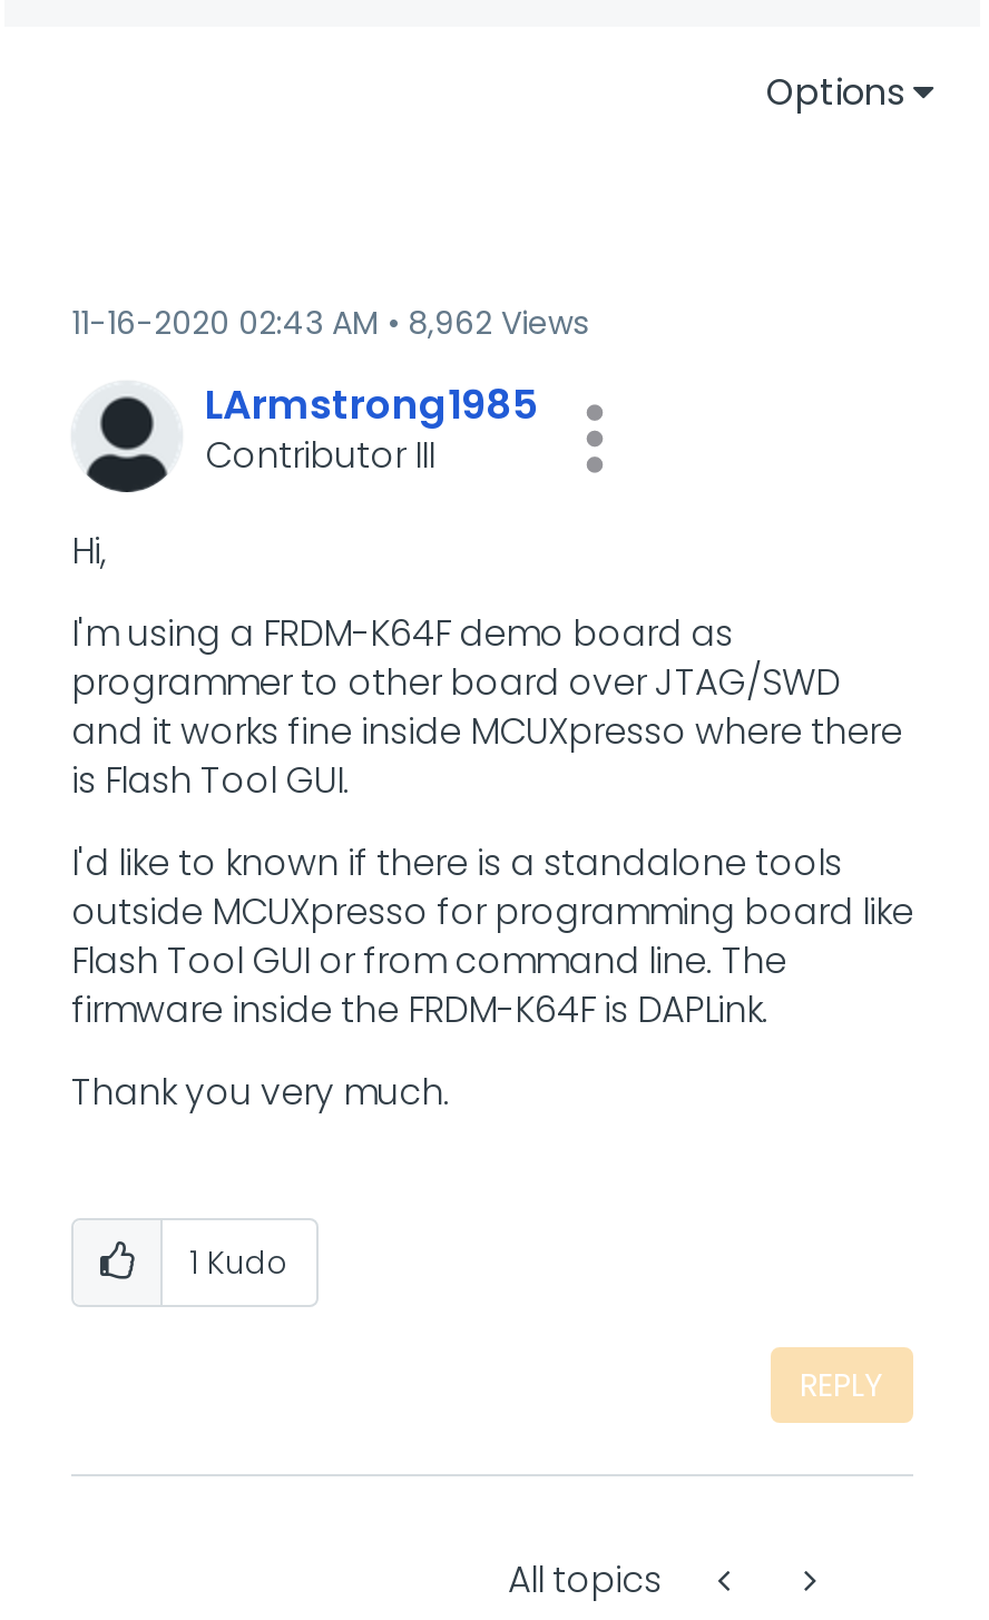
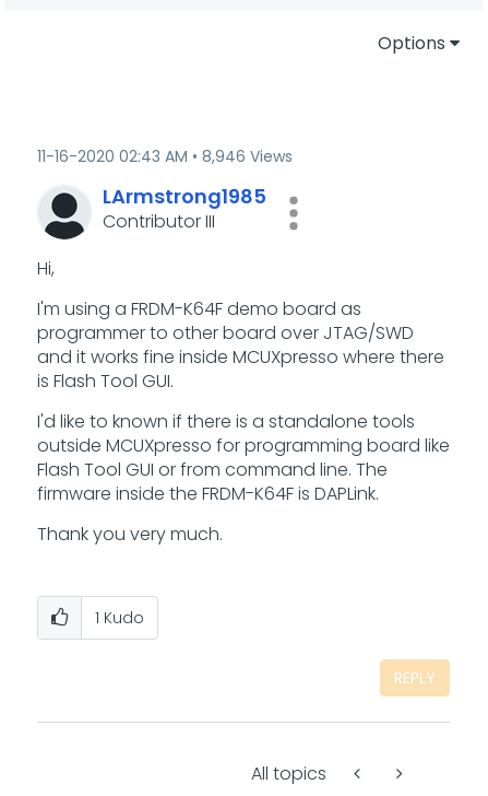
- 11-16-2020 02:43 AM 8,962 Views
+ 11-16-2020 02:43 AM 8,946 Views
